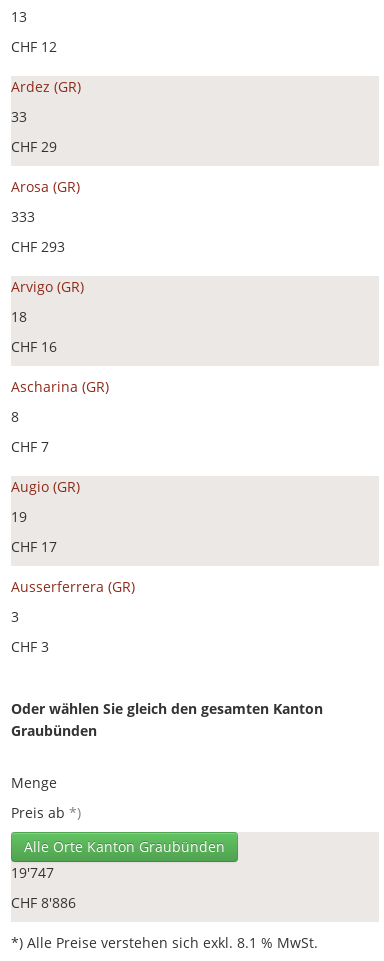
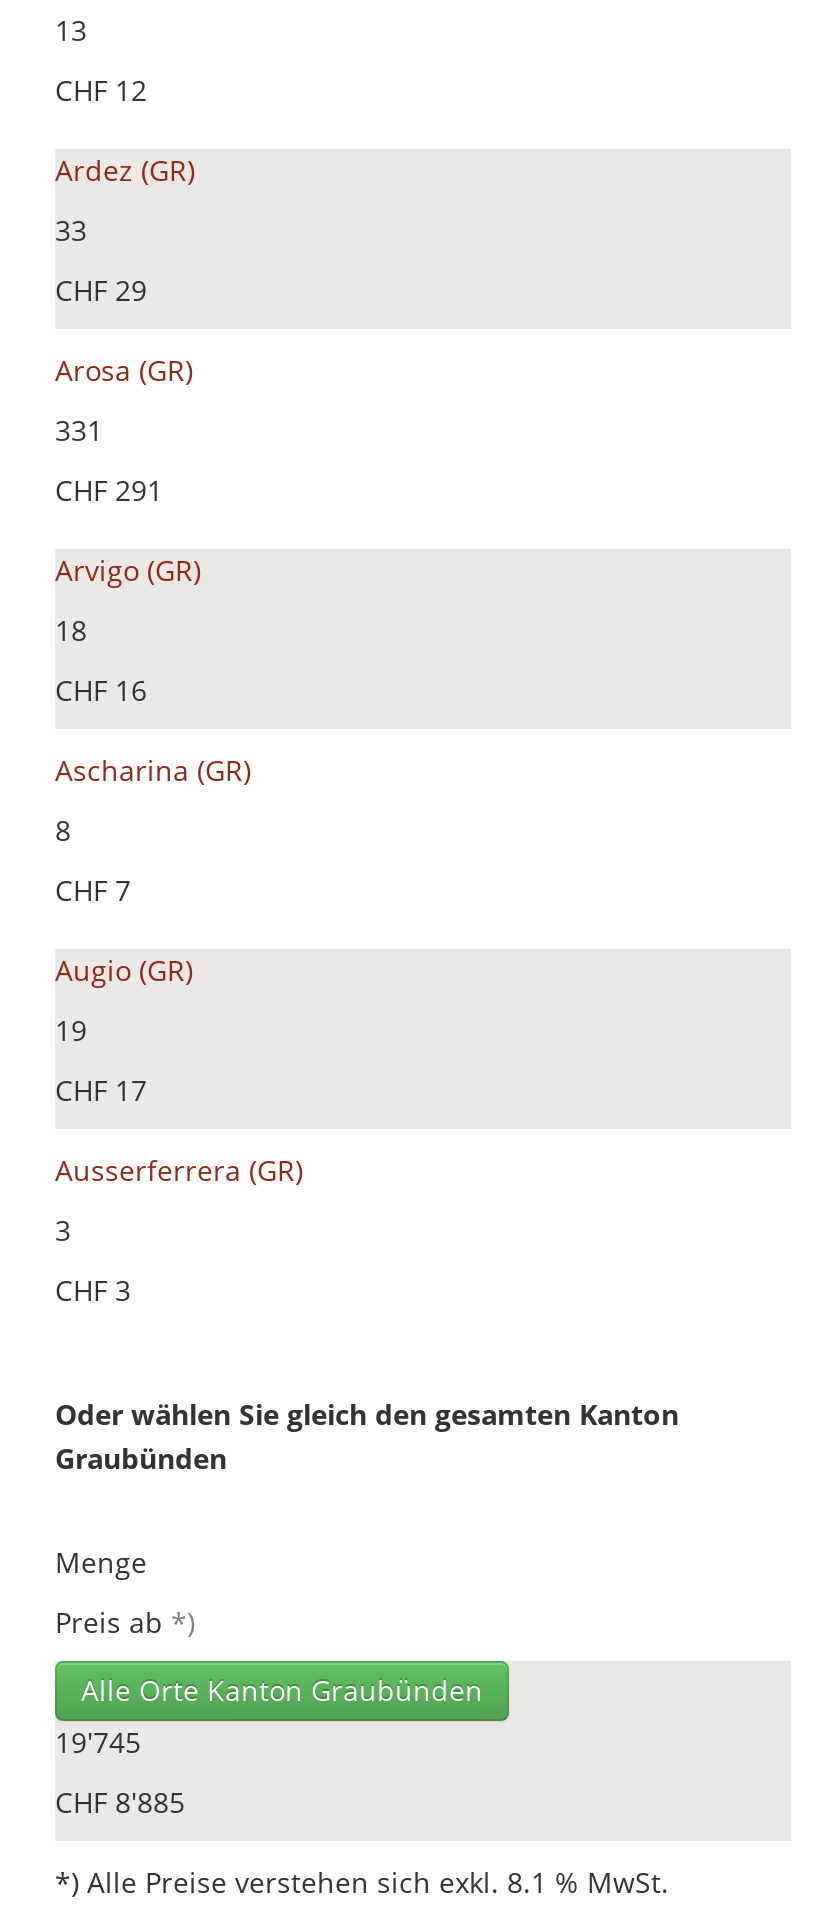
- 333
+ 331

- CHF 293
+ CHF 291

- 19'747
+ 19'745

- CHF 8'886
+ CHF 8'885
